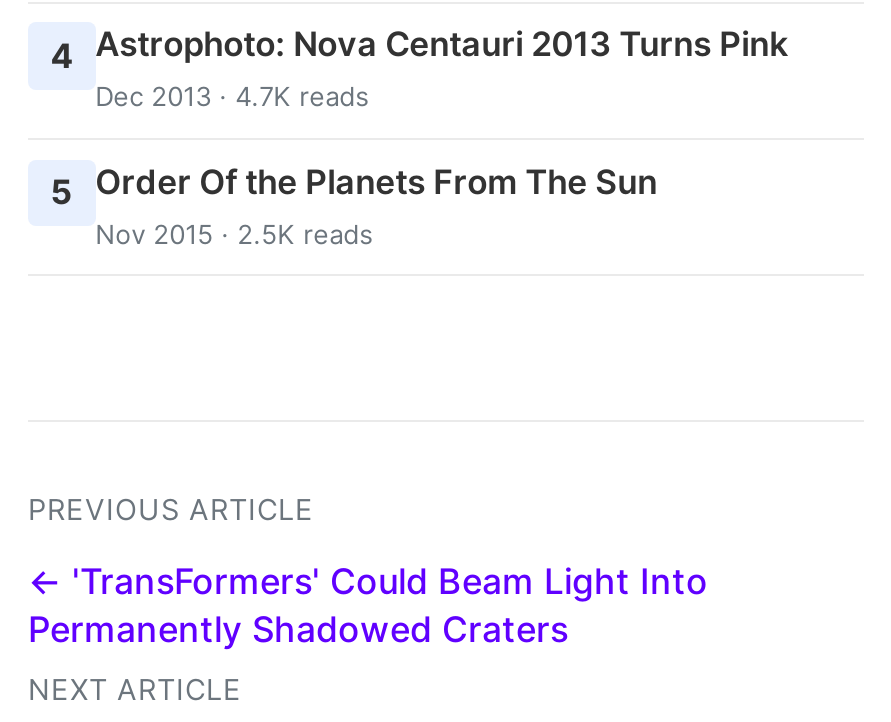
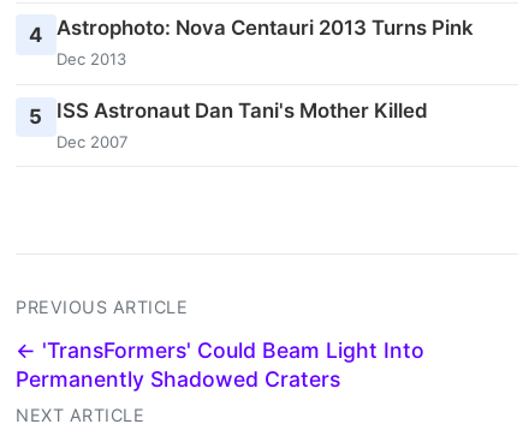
- Dec 2013 · 4.7K reads
+ Dec 2013

- 5 Order Of the Planets From The Sun
- Nov 2015 · 2.5K reads
+ 5 ISS Astronaut Dan Tani's Mother Killed
+ Dec 2007
